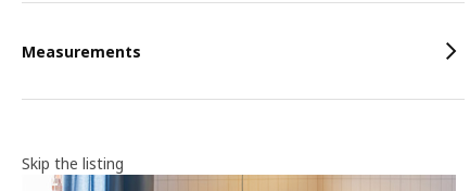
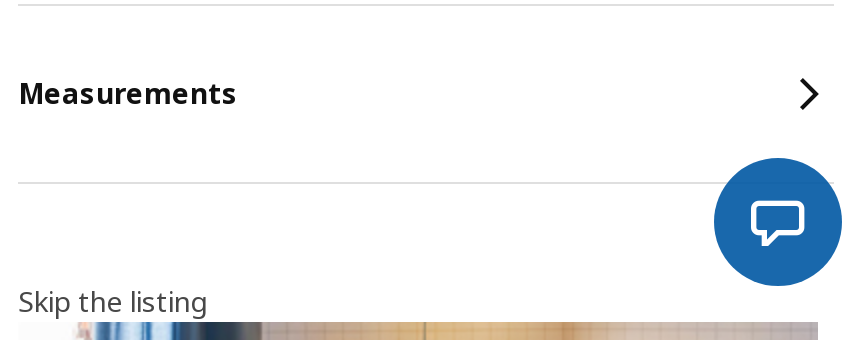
+ [image]
